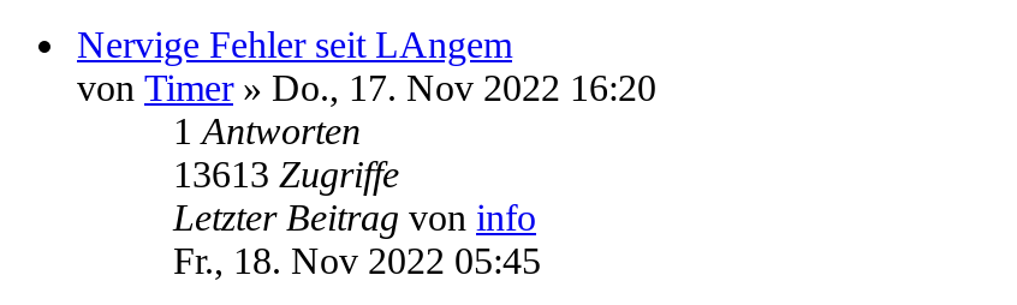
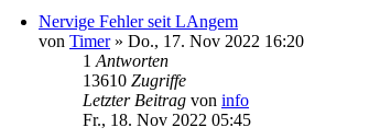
- 13613 Zugriffe
+ 13610 Zugriffe
